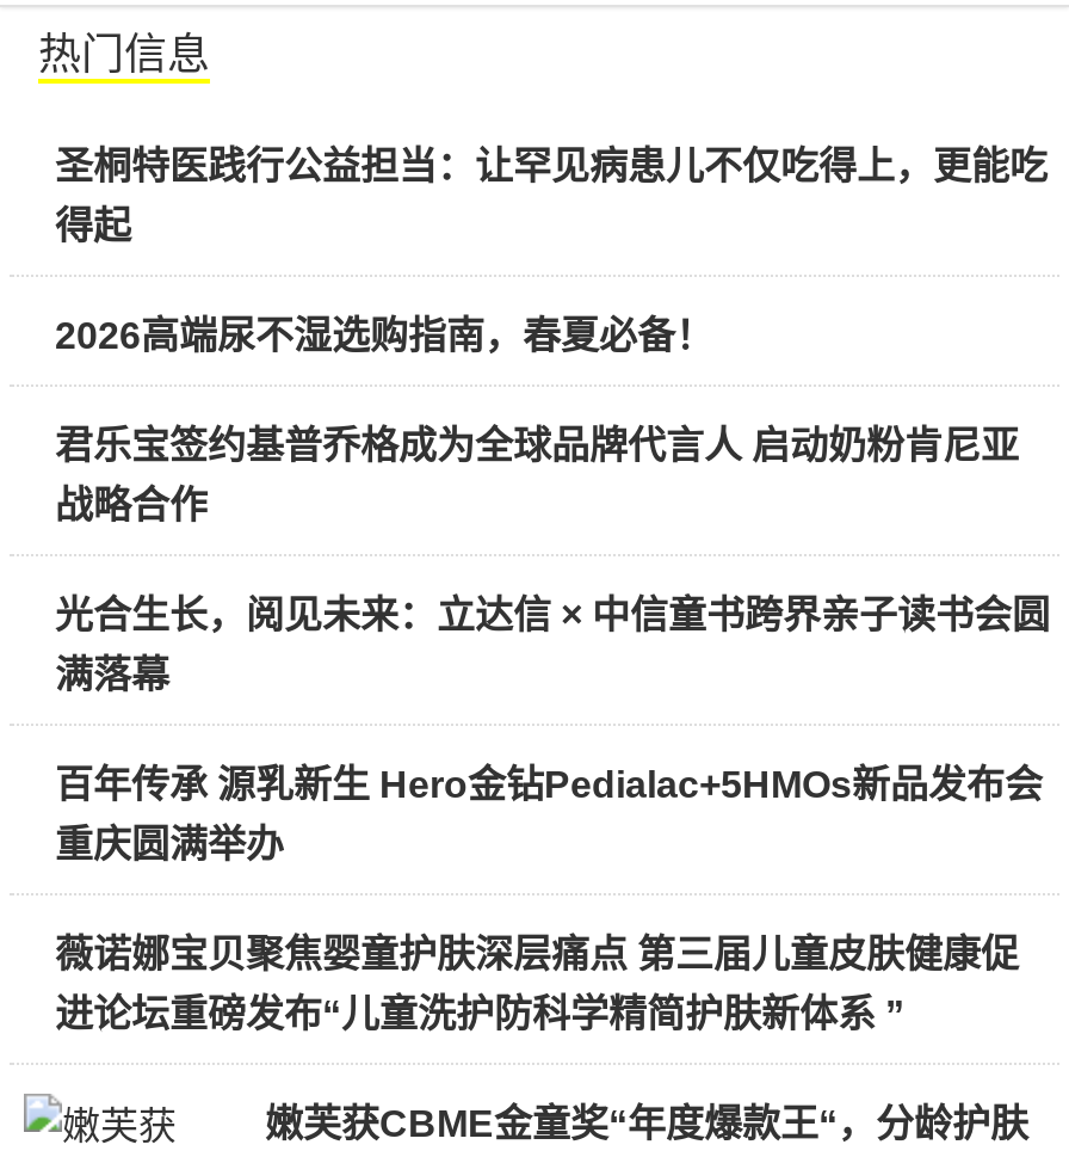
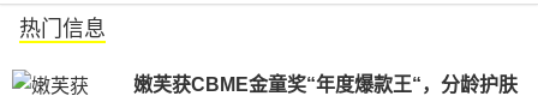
- 圣桐特医践行公益担当：让罕见病患儿不仅吃得上，更能吃
- 得起
- 2026高端尿不湿选购指南，春夏必备！
- 君乐宝签约基普乔格成为全球品牌代言人 启动奶粉肯尼亚
- 战略合作
- 光合生长，阅见未来：立达信 × 中信童书跨界亲子读书会圆
- 满落幕
- 百年传承 源乳新生 Hero金钻Pedialac+5HMOs新品发布会
- 重庆圆满举办
- 薇诺娜宝贝聚焦婴童护肤深层痛点 第三届儿童皮肤健康促
- 进论坛重磅发布“儿童洗护防科学精简护肤新体系 ”
